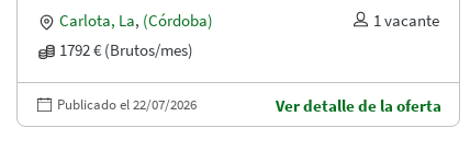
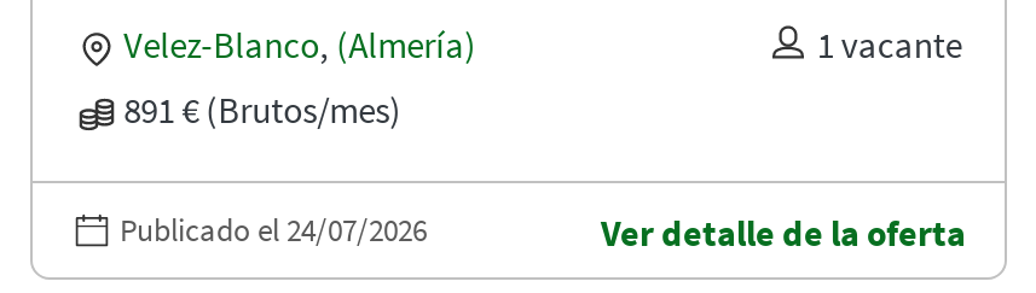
- Carlota, La, (Córdoba)
+ Velez-Blanco, (Almería)

- 1792 € (Brutos/mes)
+ 891 € (Brutos/mes)

- Publicado el 22/07/2026
+ Publicado el 24/07/2026
